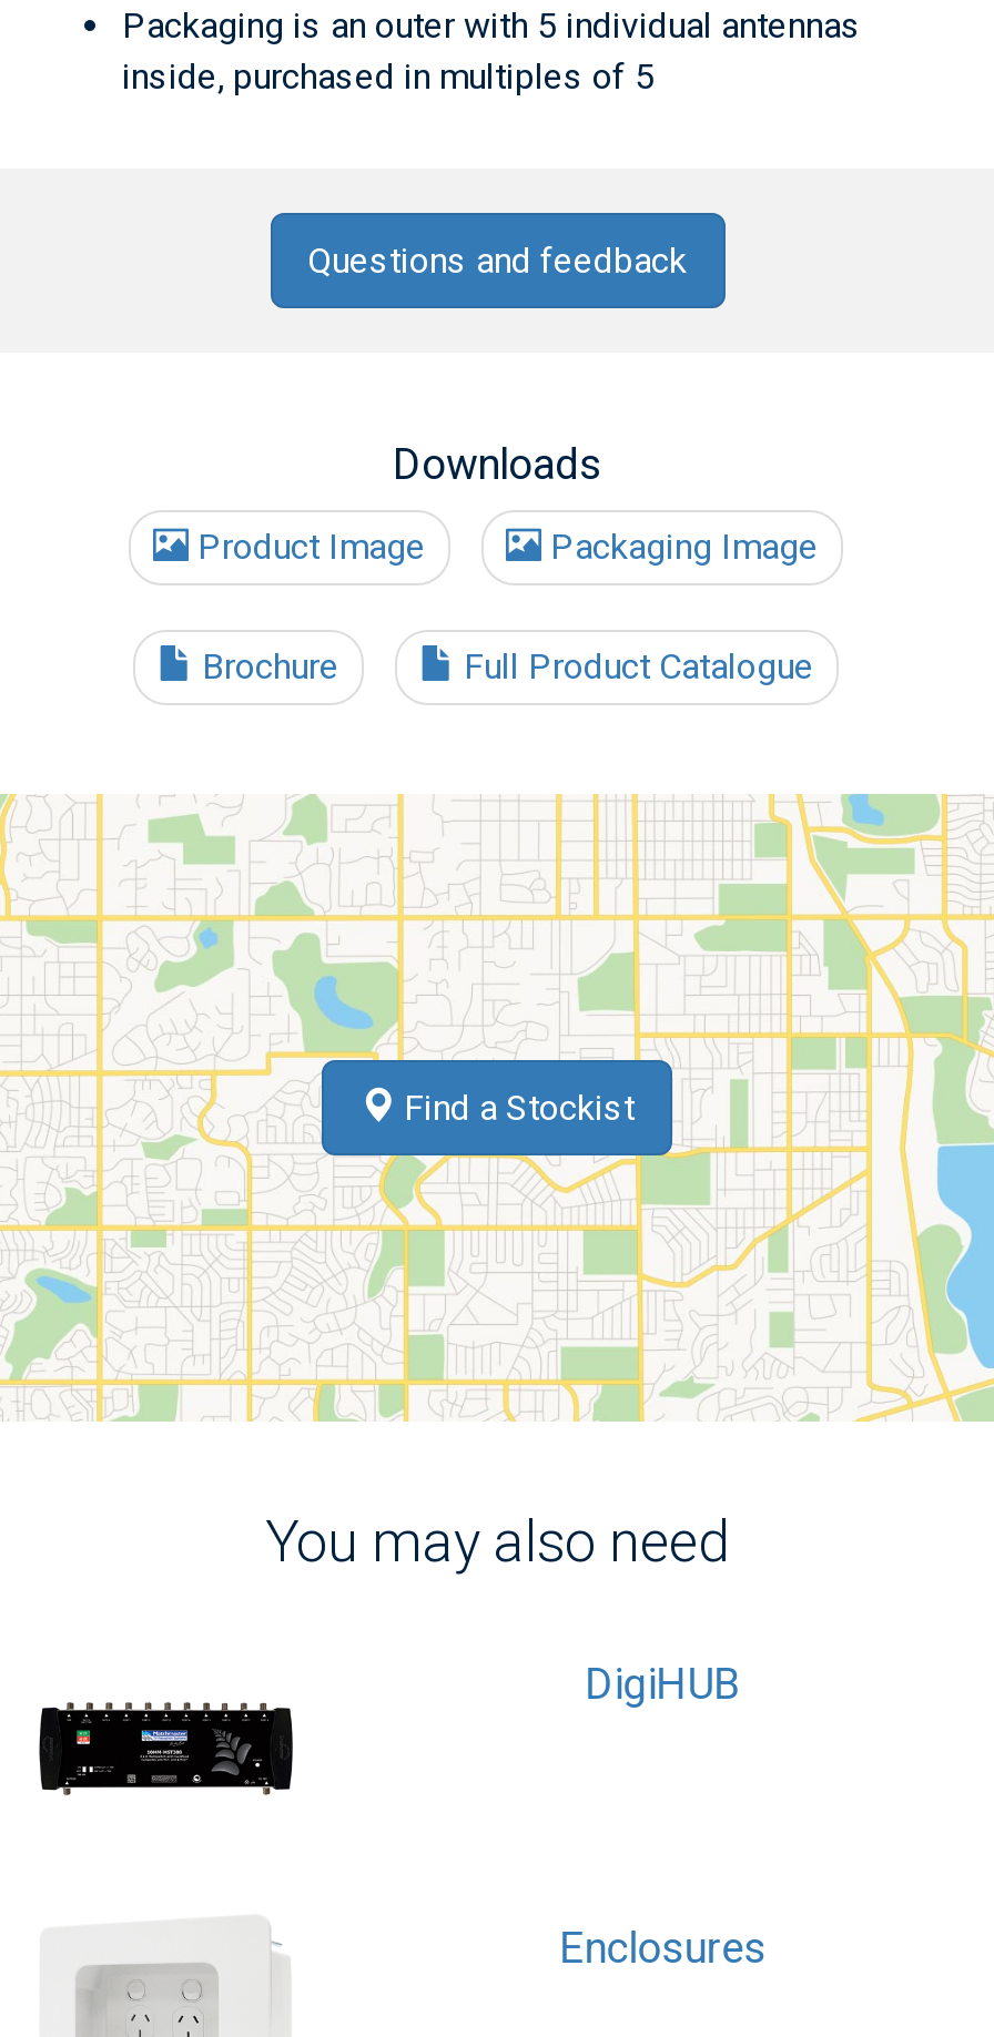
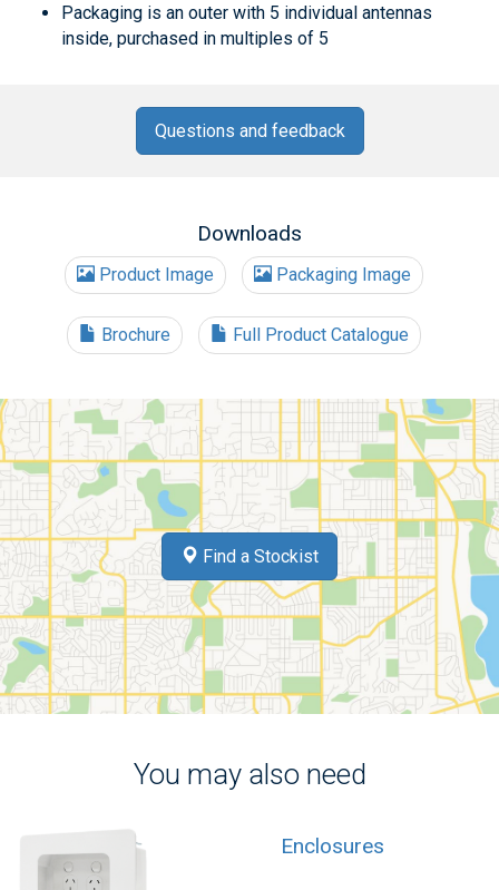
- DigiHUB

- [image]
